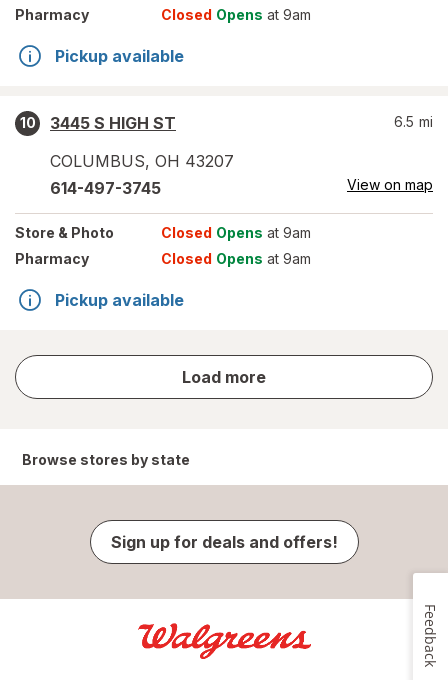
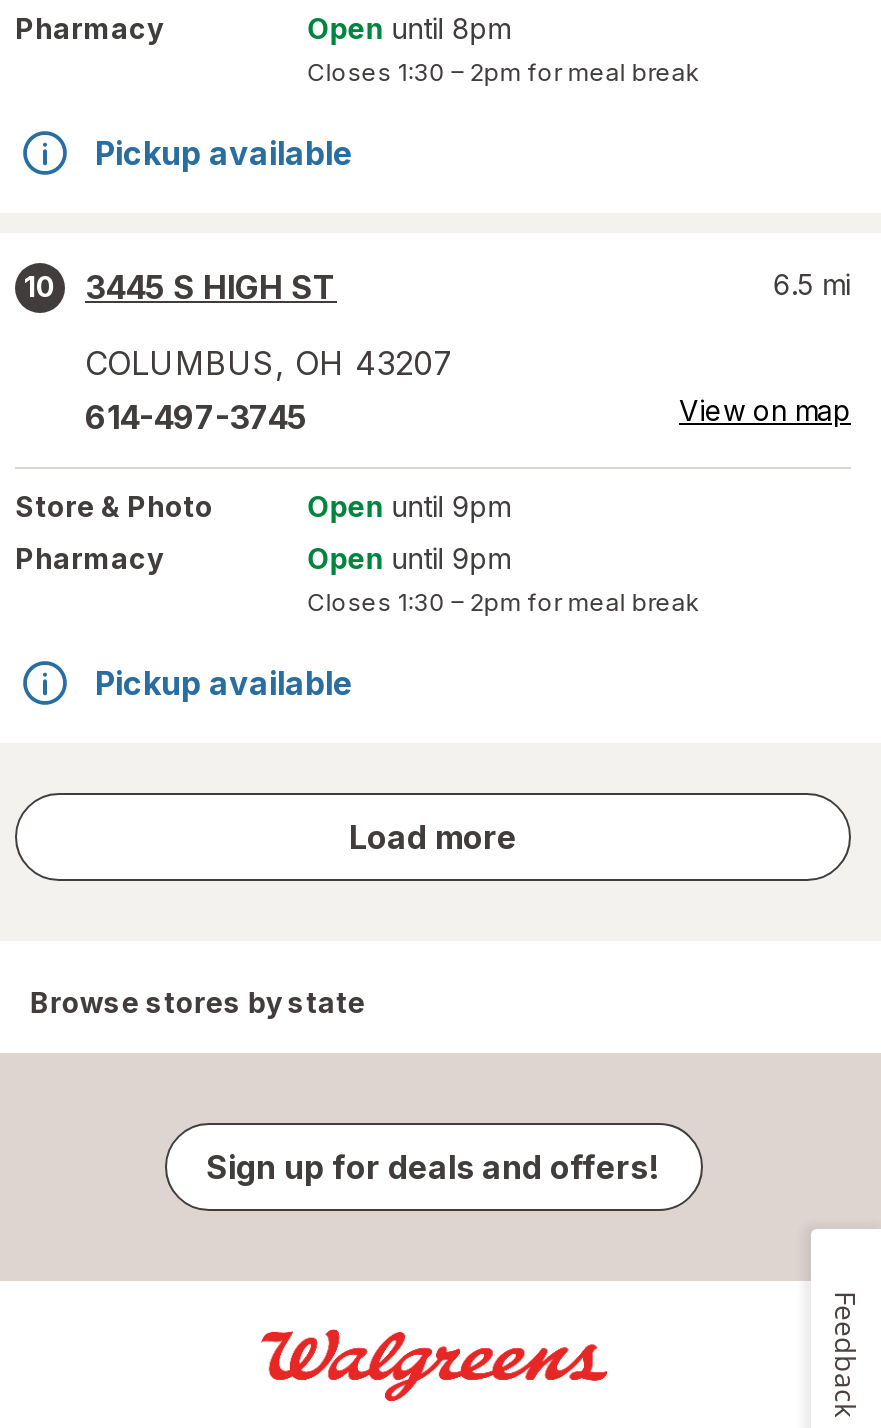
- Closed Opens at 9am
+ Open until 8pm
+ Closes 1:30 – 2pm for meal break

- Closed Opens at 9am
+ Open until 9pm

- Closed Opens at 9am
+ Open until 9pm
+ Closes 1:30 – 2pm for meal break
